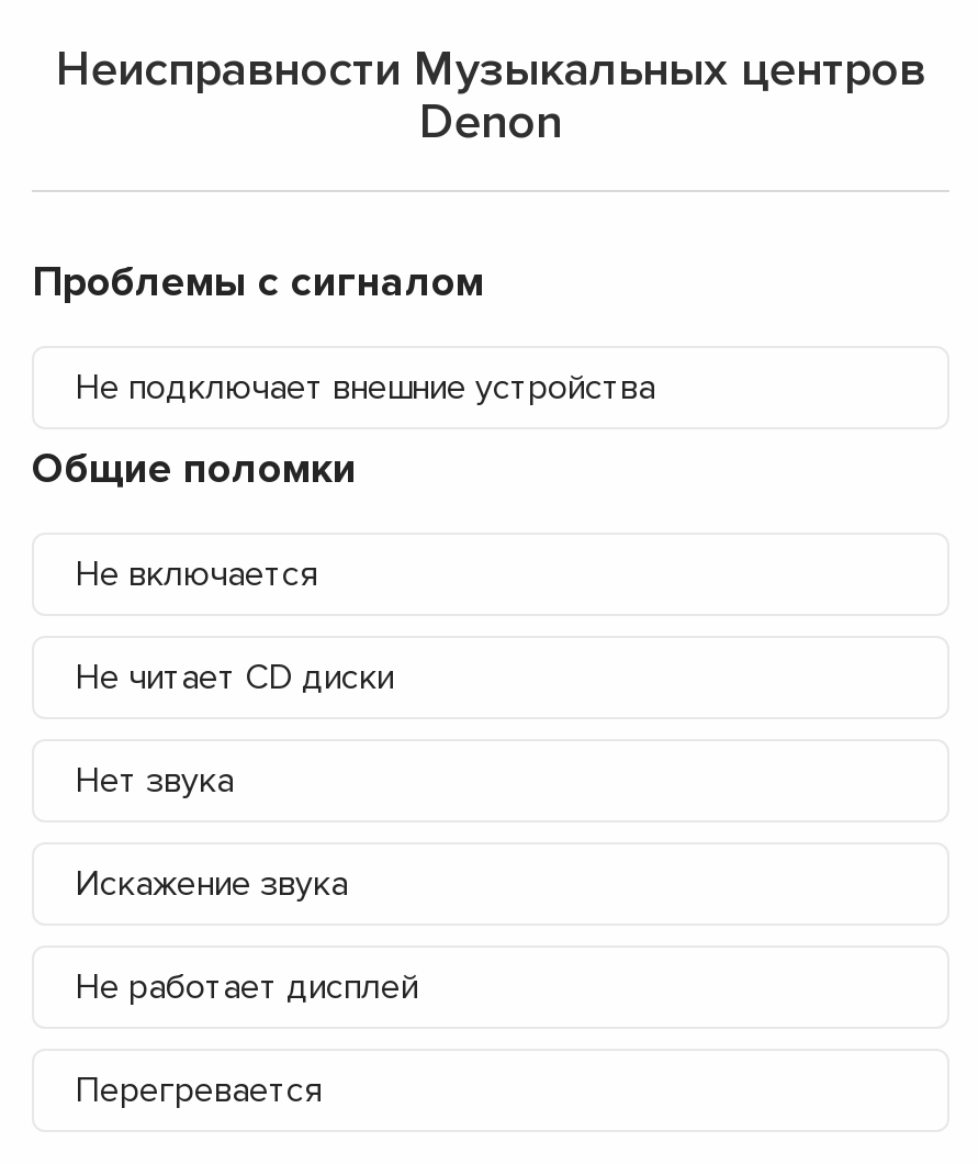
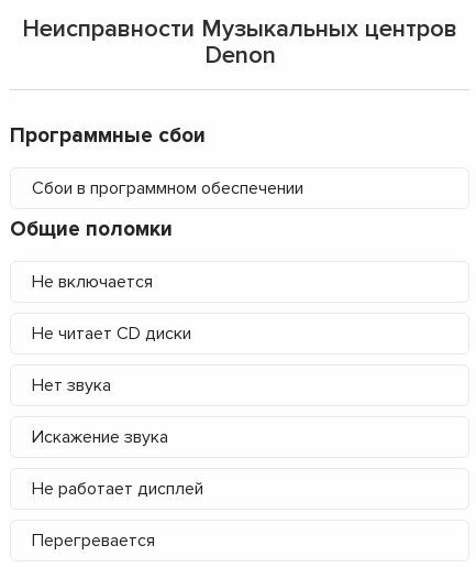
- Проблемы с сигналом
+ Программные сбои

- Не подключает внешние устройства
+ Сбои в программном обеспечении
